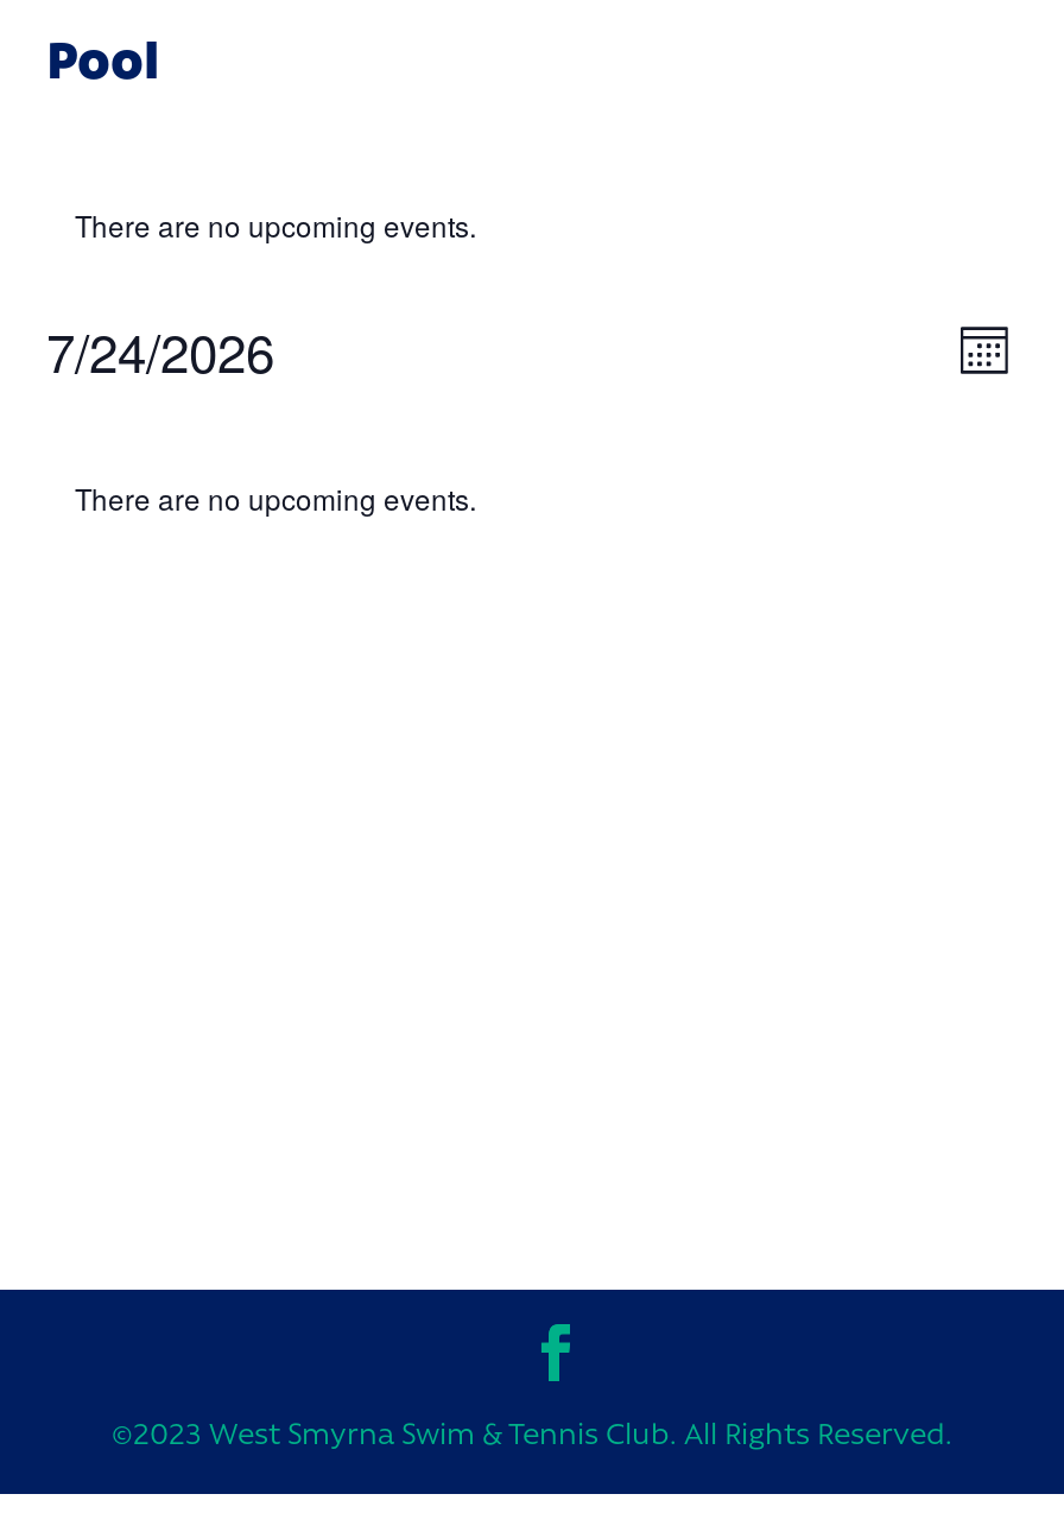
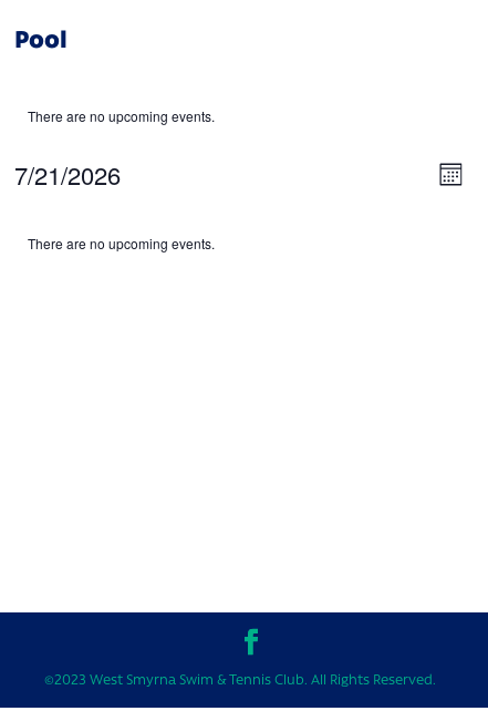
- 7/24/2026
+ 7/21/2026
